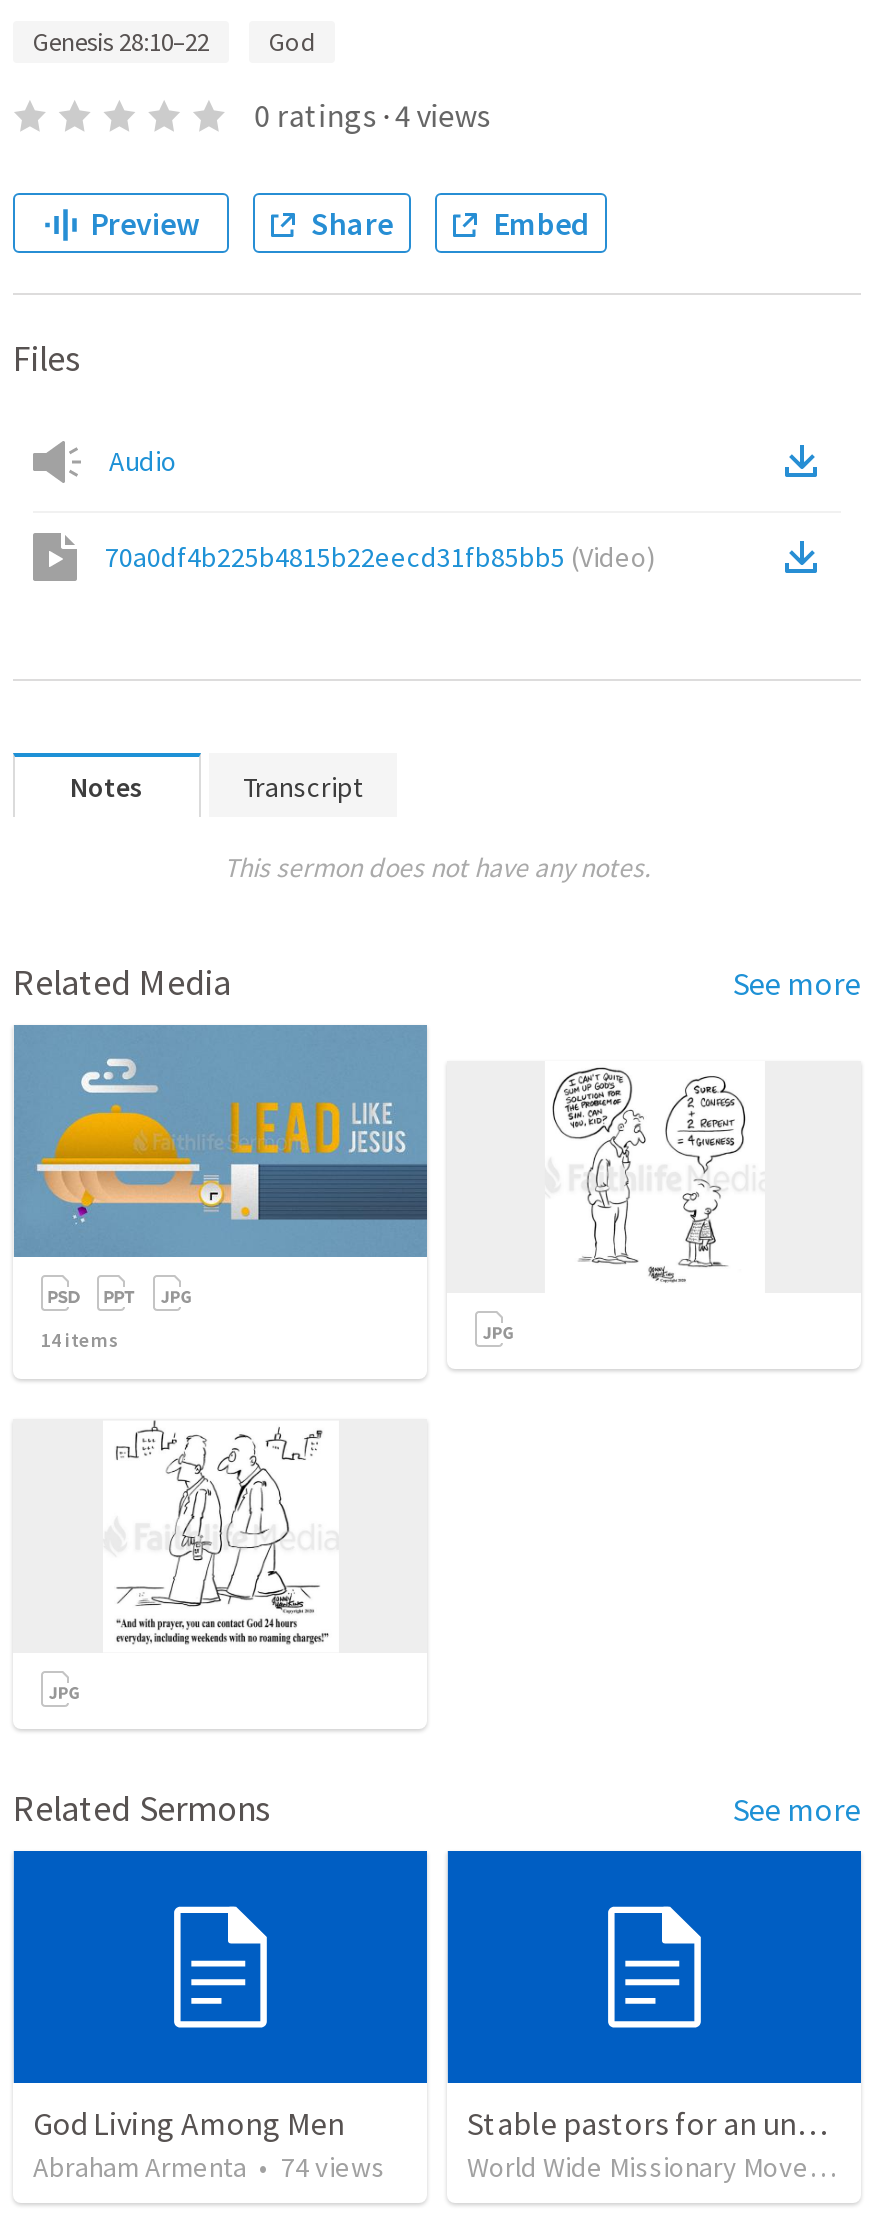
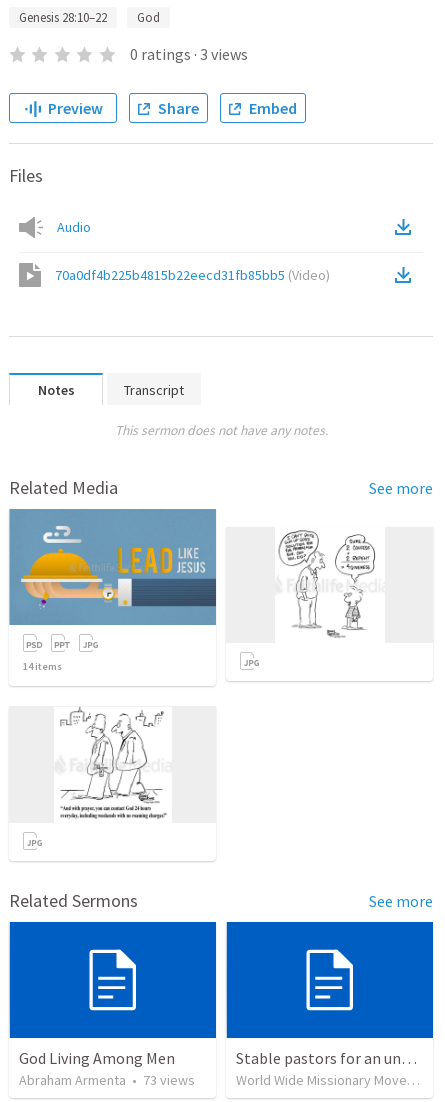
- 0 ratings · 4 views
+ 0 ratings · 3 views

- Abraham Armenta • 74 views
+ Abraham Armenta • 73 views
